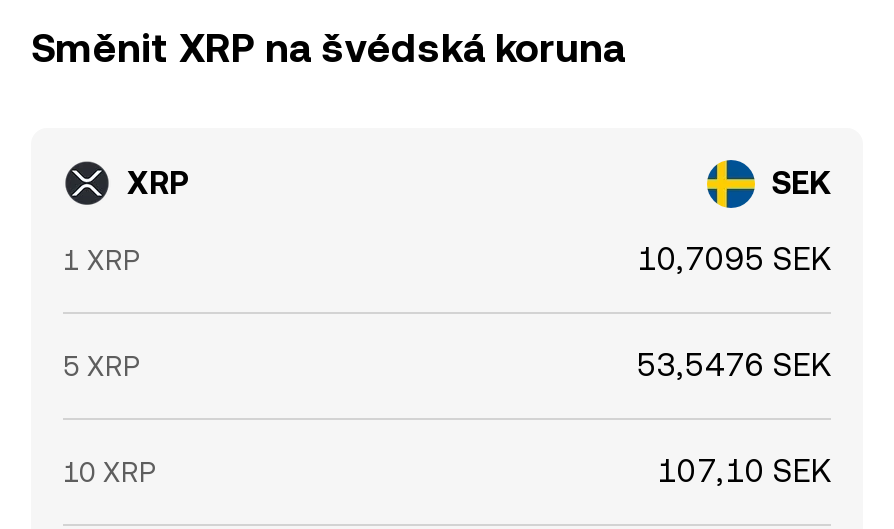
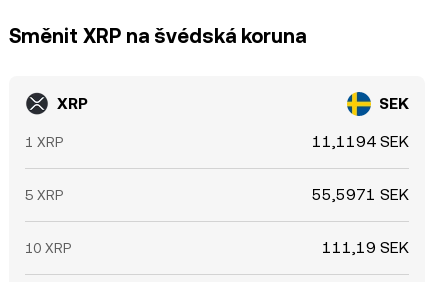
- 10,7095 SEK
+ 11,1194 SEK

- 53,5476 SEK
+ 55,5971 SEK

- 107,10 SEK
+ 111,19 SEK
